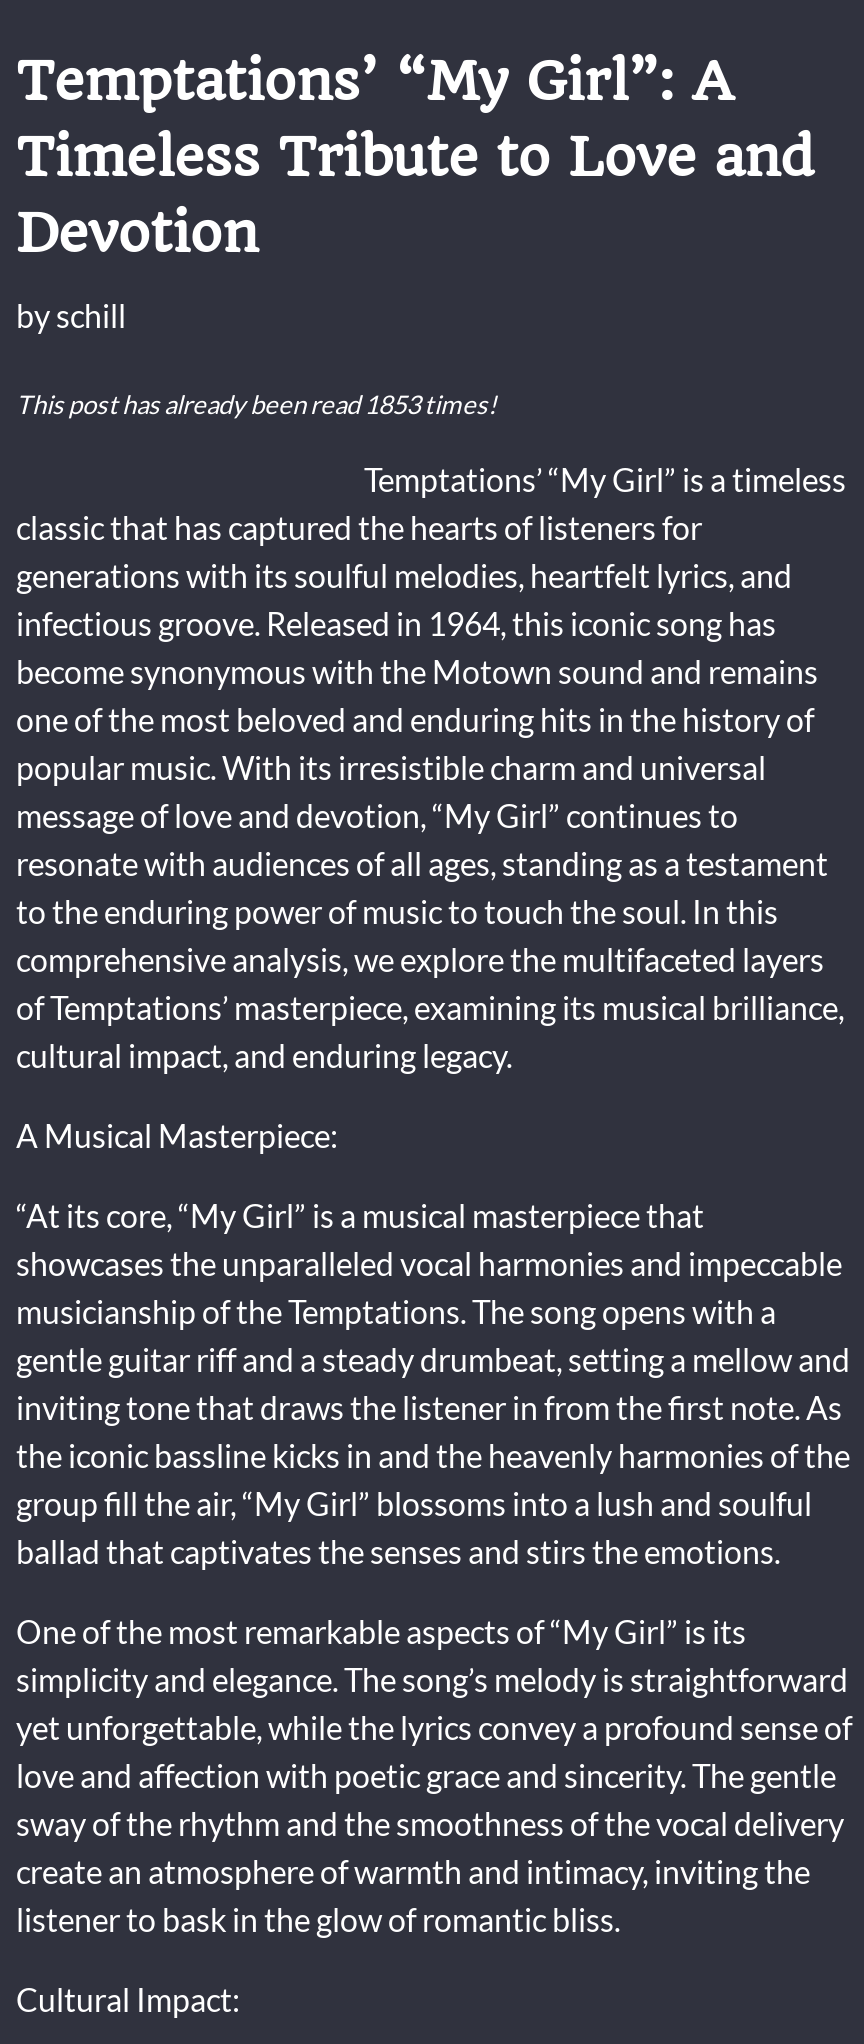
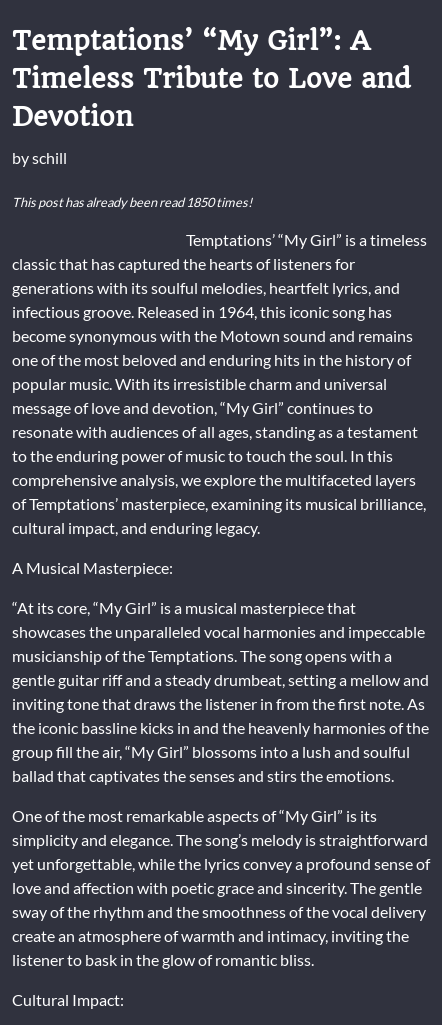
- This post has already been read 1853 times!
+ This post has already been read 1850 times!
